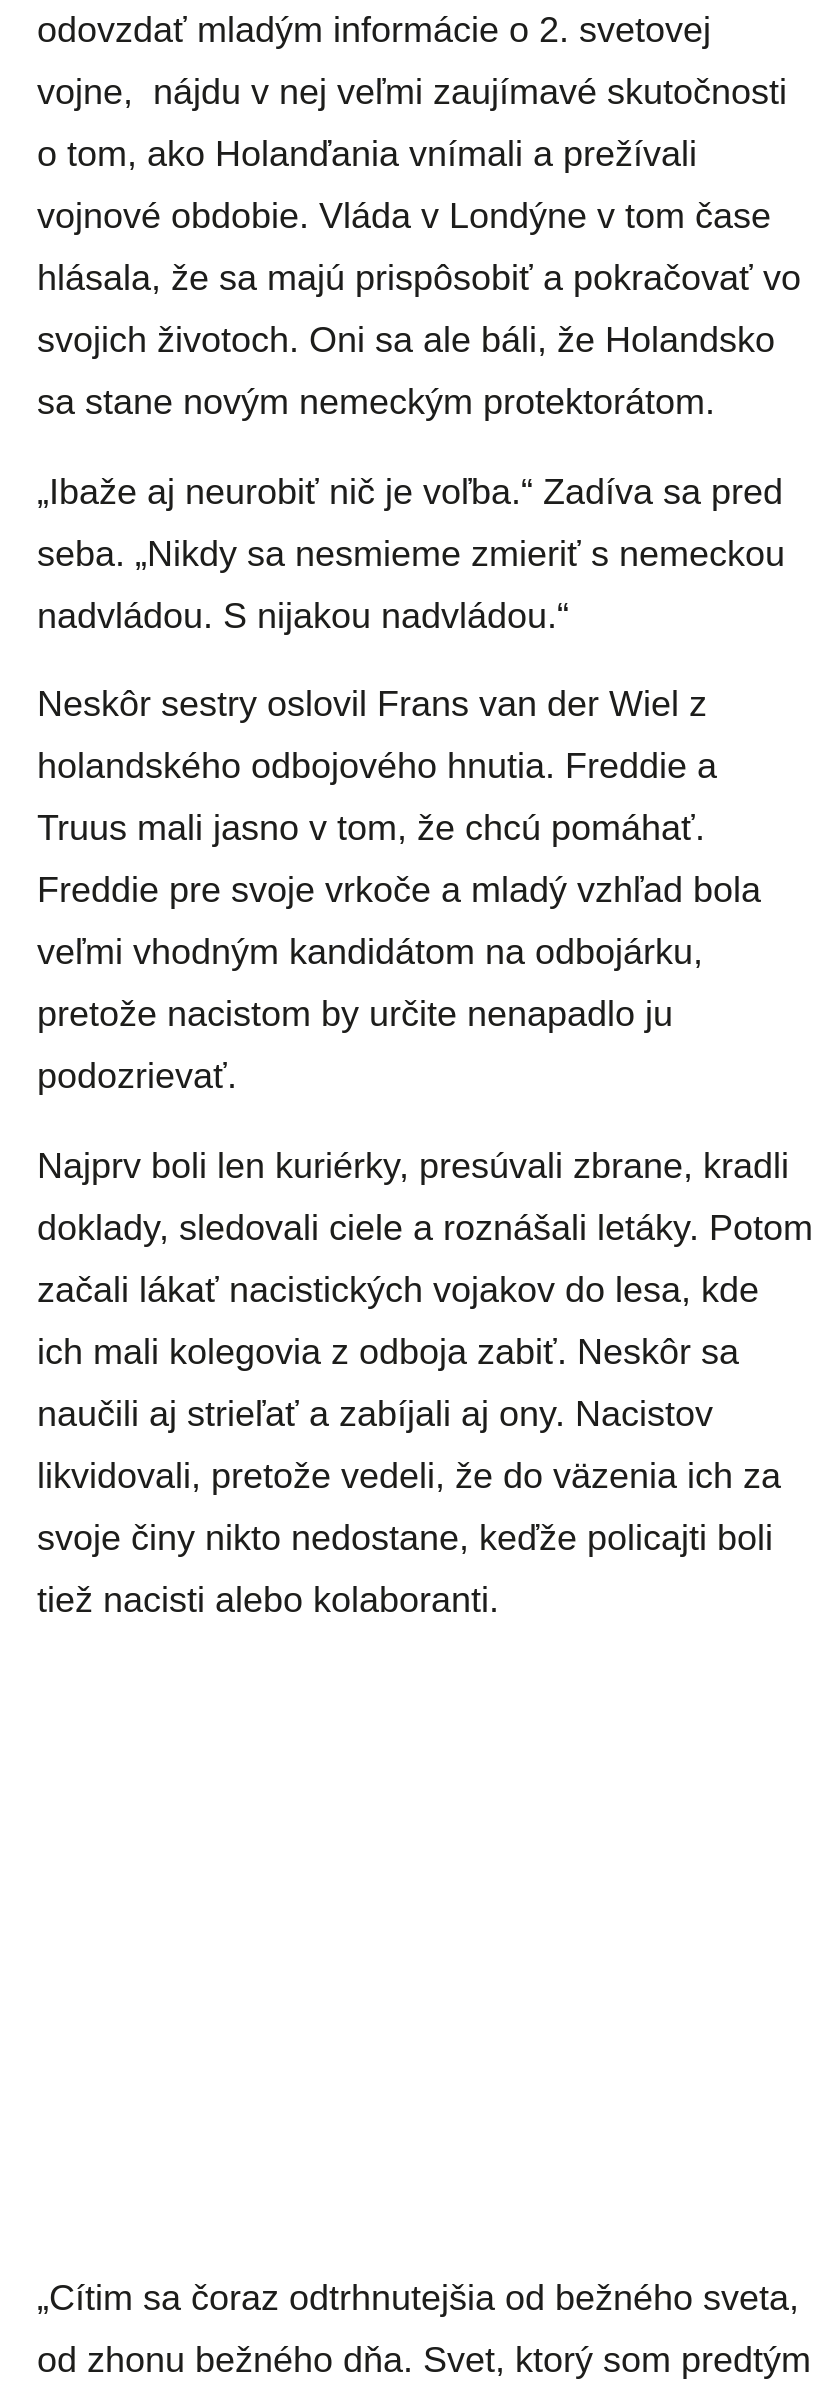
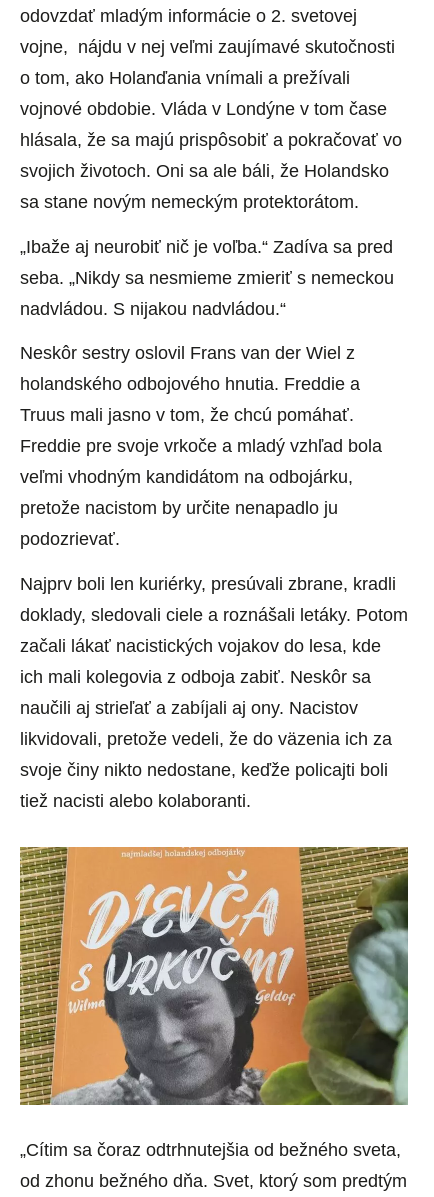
+ [image]
